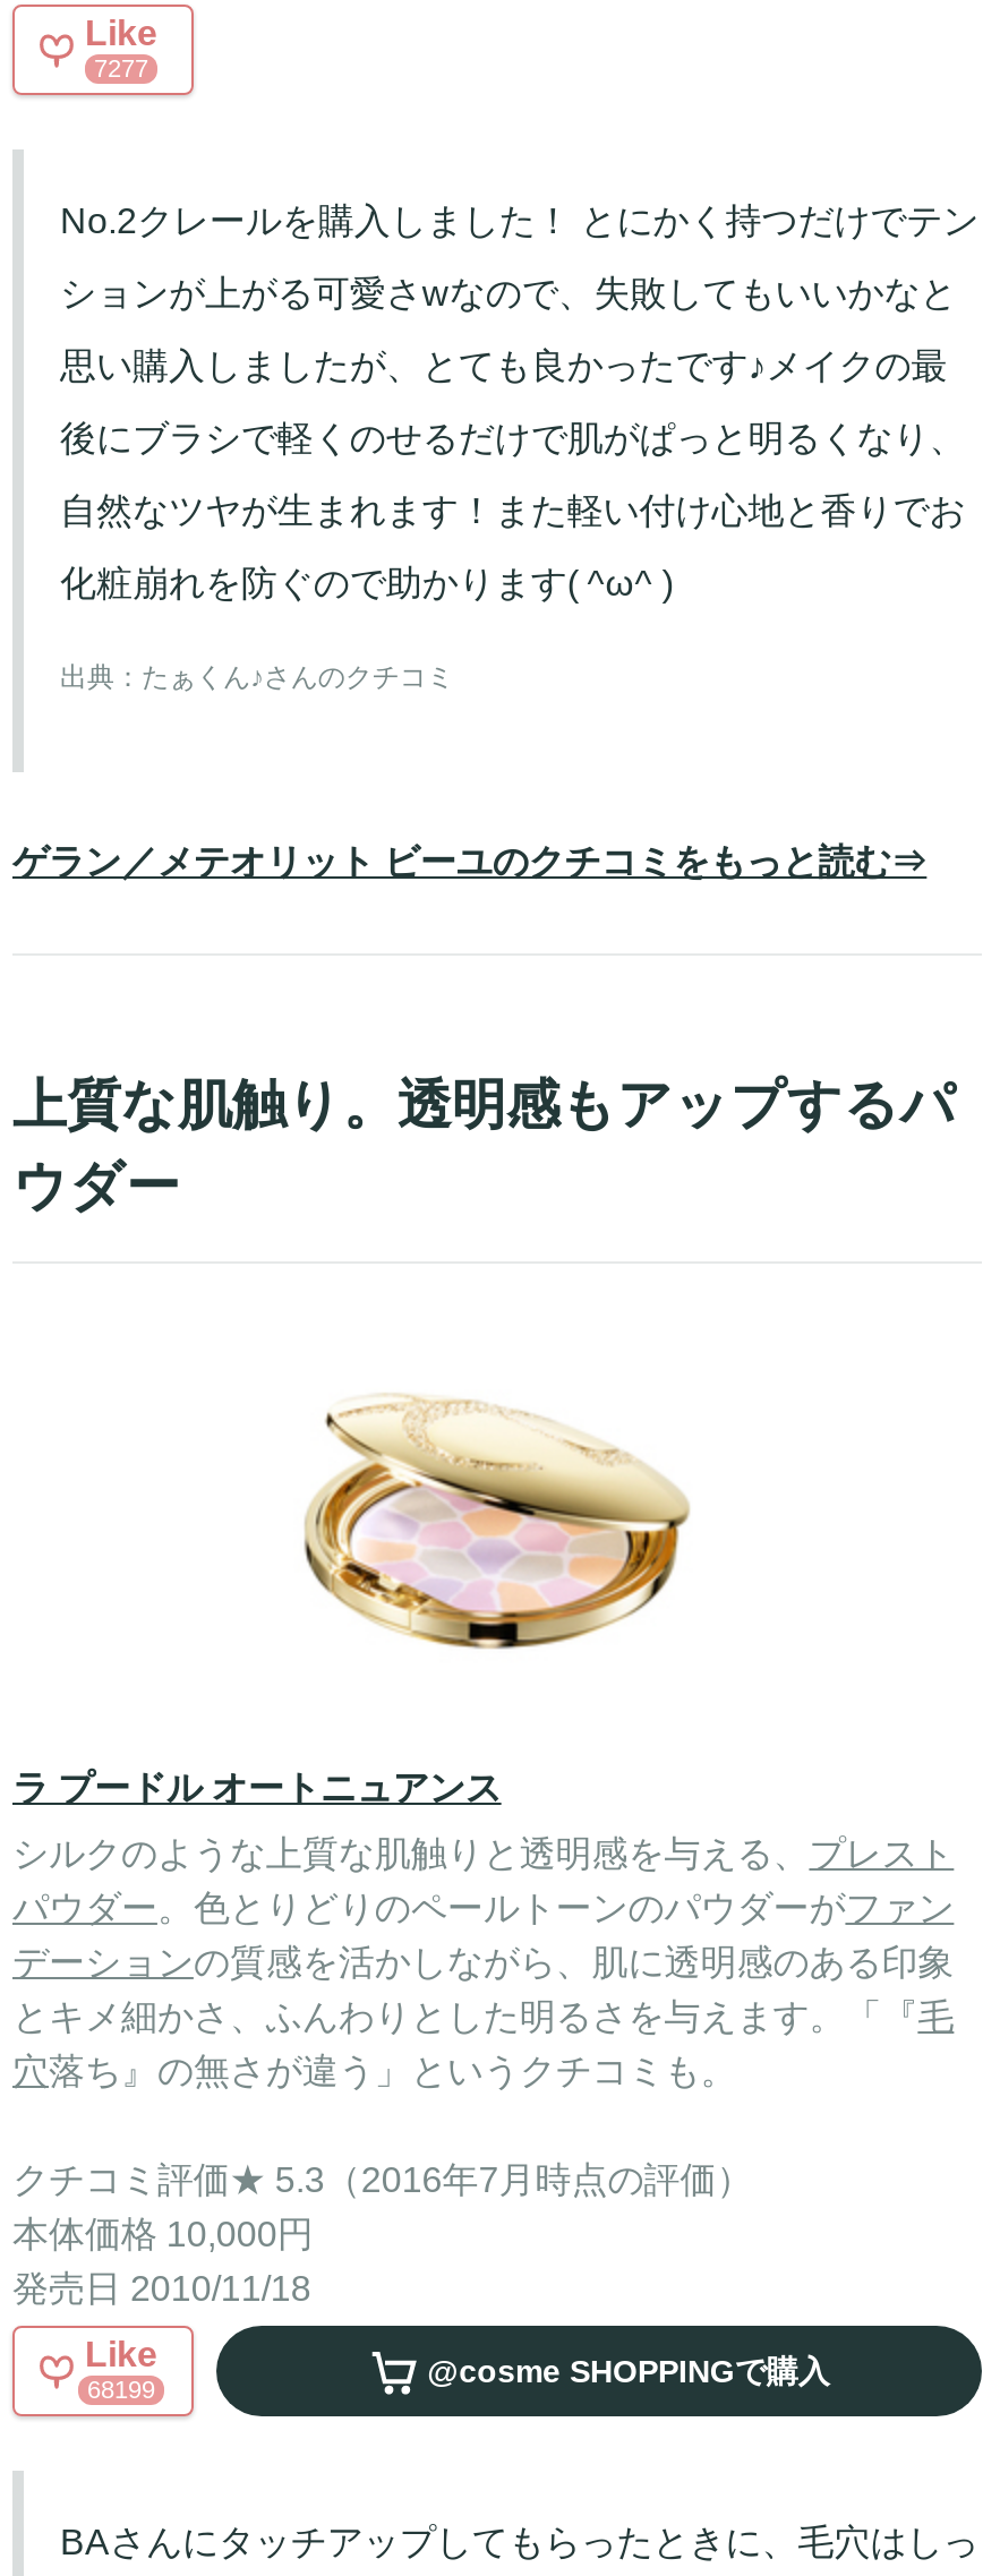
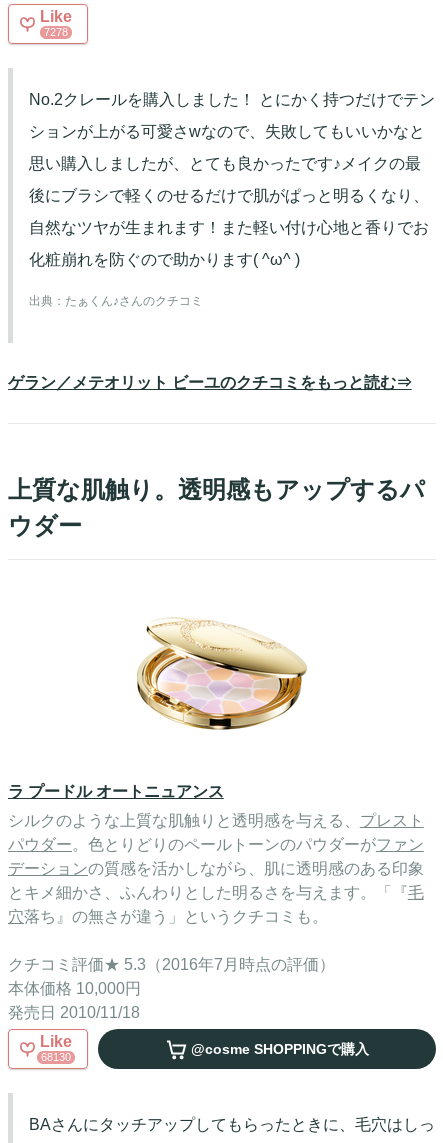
- 7277
+ 7278

- 68199
+ 68130
